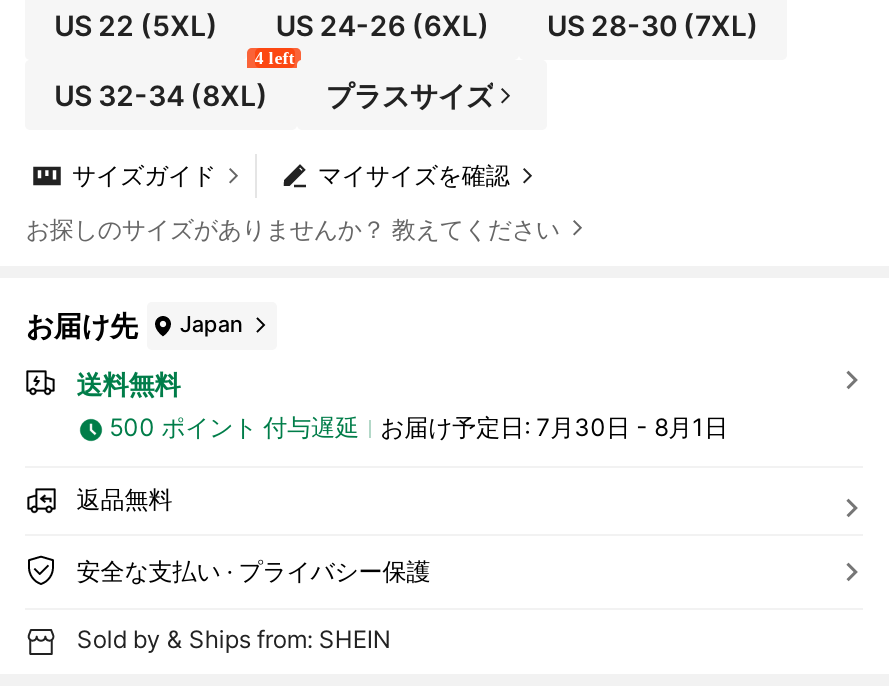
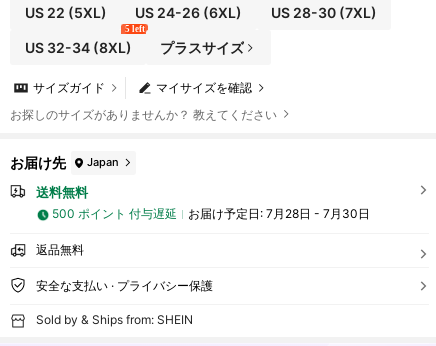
- 4 left
+ 5 left

- お届け予定日: 7月30日 - 8月1日
+ お届け予定日: 7月28日 - 7月30日
